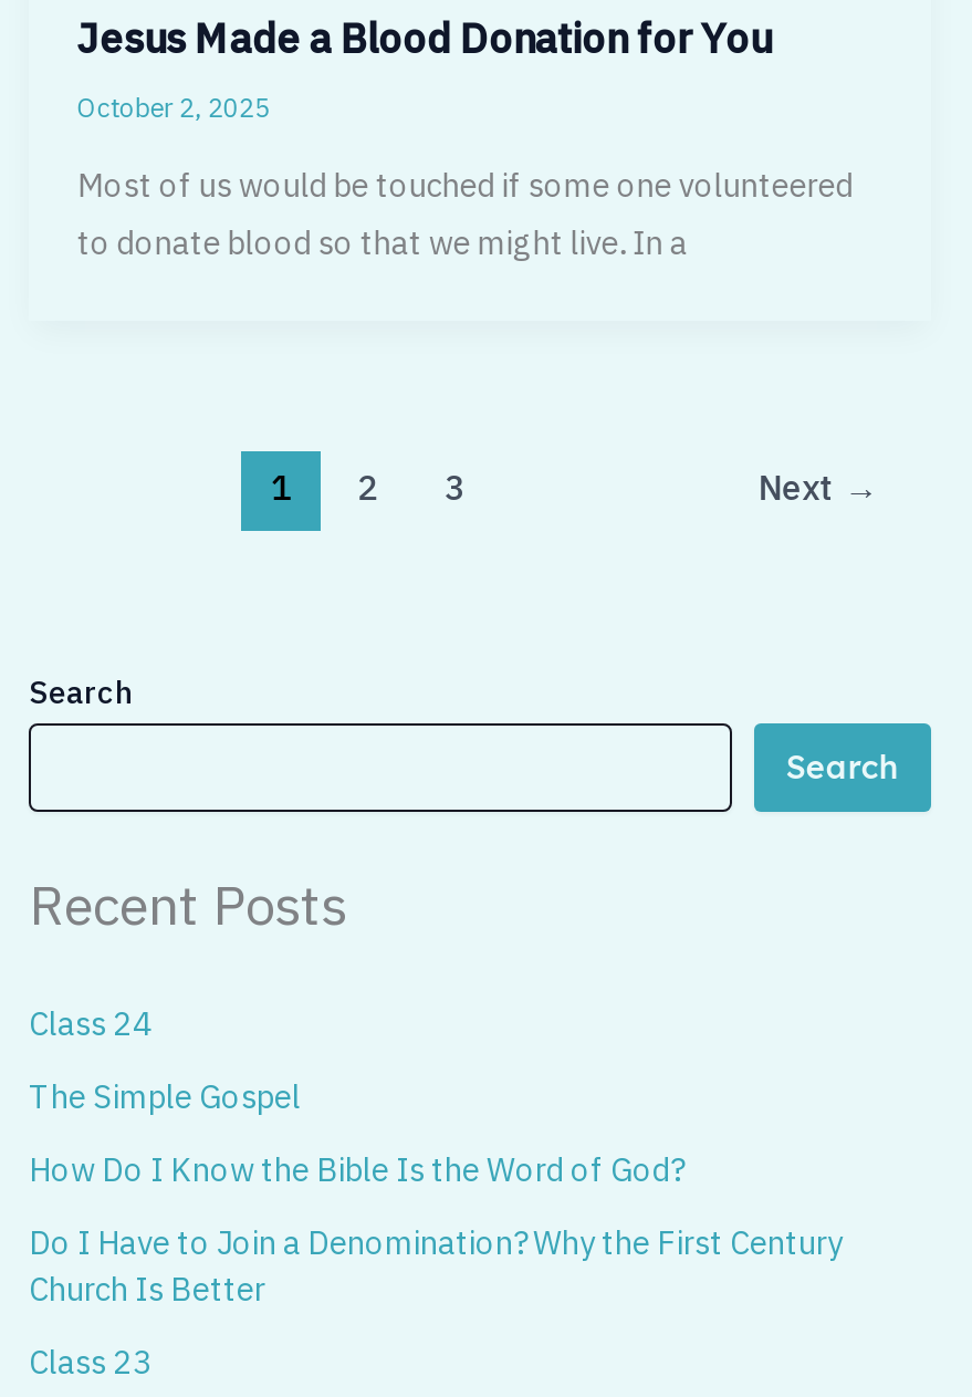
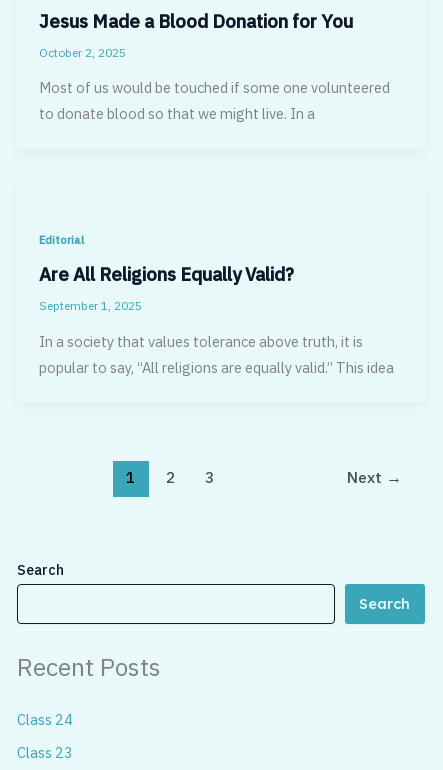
+ Editorial
+ Are All Religions Equally Valid?
+ September 1, 2025
+ In a society that values tolerance above truth, it is
+ popular to say, “All religions are equally valid.” This idea

moved down: 1 | 2 | 3 | Search | Search | Recent Posts | Class 24

- The Simple Gospel
- How Do I Know the Bible Is the Word of God?
- Do I Have to Join a Denomination? Why the First Century
- Church Is Better
